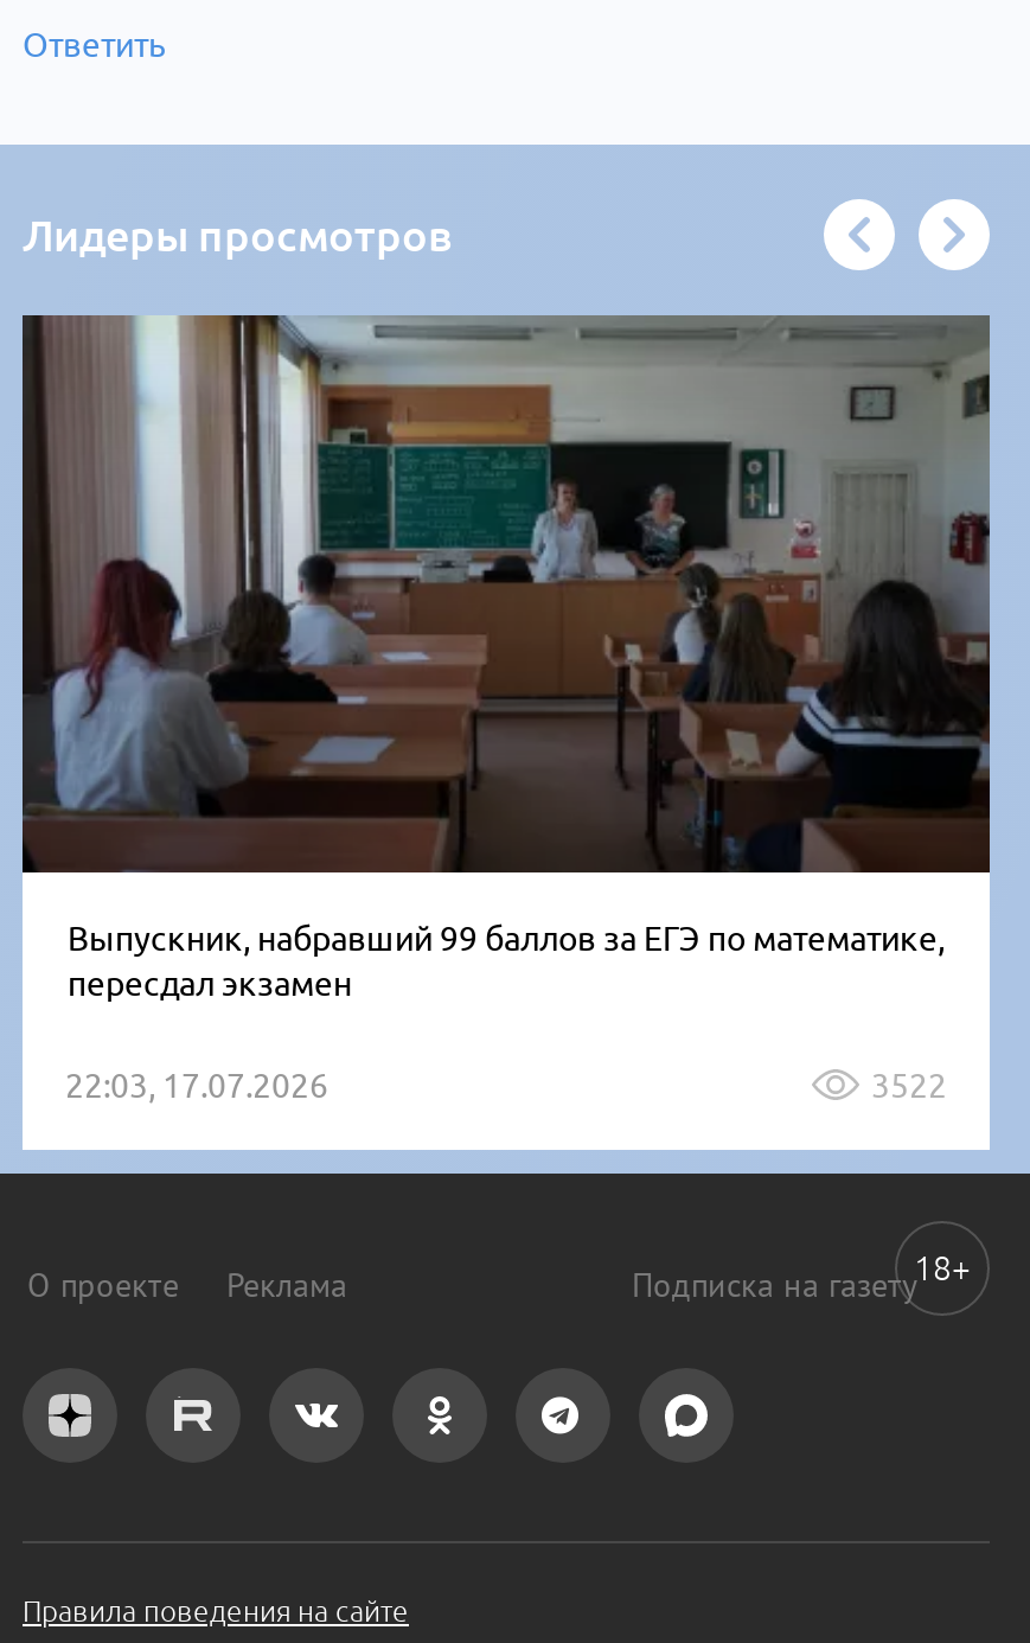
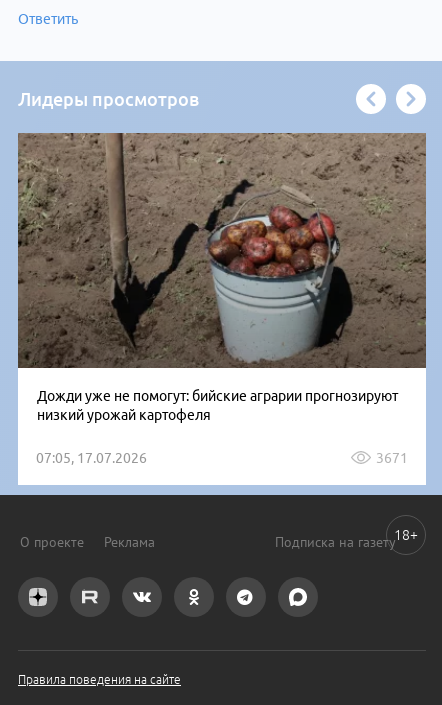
- [image]
- Выпускник, набравший 99 баллов за ЕГЭ по математике,
- пересдал экзамен
+ [image]
+ Дожди уже не помогут: бийские аграрии прогнозируют
+ низкий урожай картофеля

- 22:03, 17.07.2026
- 3522
+ 07:05, 17.07.2026
+ 3671
